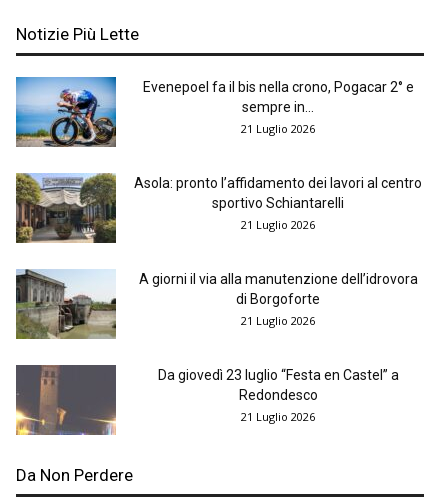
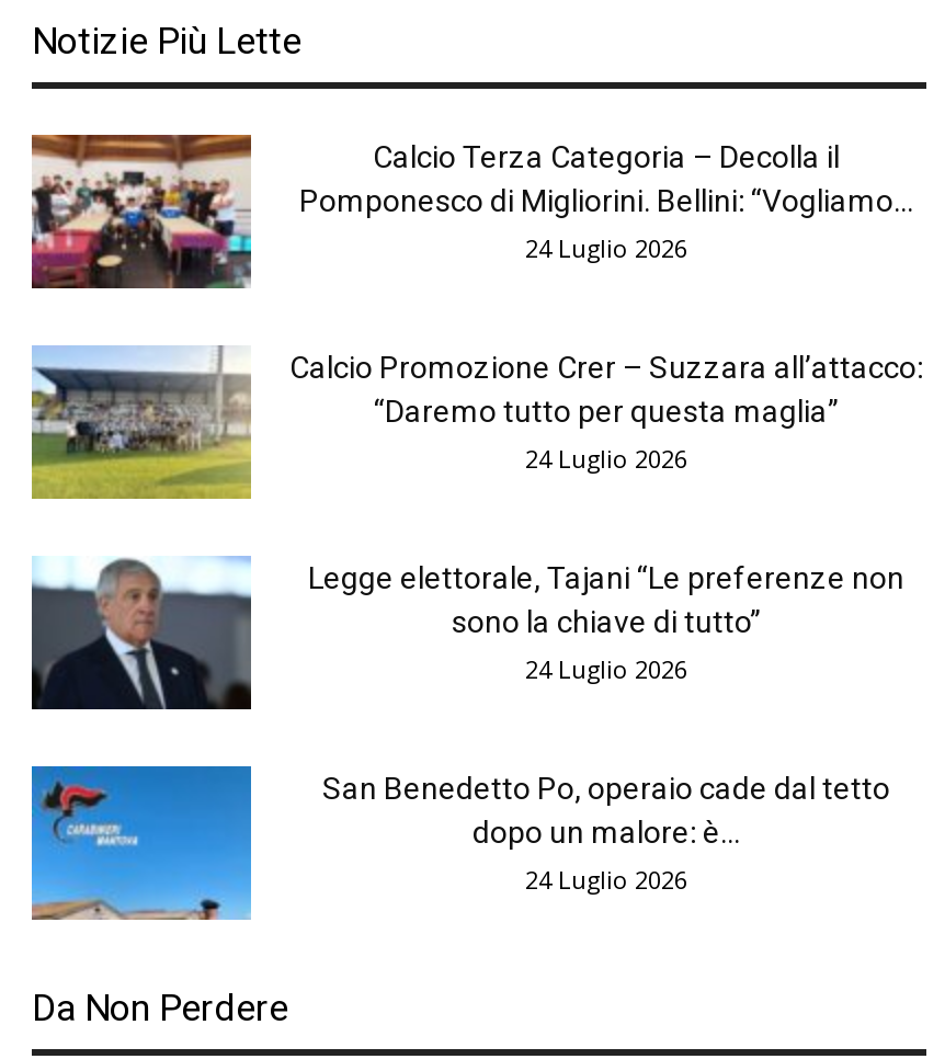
- [image]
- Evenepoel fa il bis nella crono, Pogacar 2° e
- sempre in...
- 21 Luglio 2026
+ [image]
+ Calcio Terza Categoria – Decolla il
+ Pomponesco di Migliorini. Bellini: “Vogliamo...
+ 24 Luglio 2026

- [image]
- Asola: pronto l’affidamento dei lavori al centro
- sportivo Schiantarelli
- 21 Luglio 2026
+ [image]
+ Calcio Promozione Crer – Suzzara all’attacco:
+ “Daremo tutto per questa maglia”
+ 24 Luglio 2026

- [image]
- A giorni il via alla manutenzione dell’idrovora
- di Borgoforte
- 21 Luglio 2026
+ [image]
+ Legge elettorale, Tajani “Le preferenze non
+ sono la chiave di tutto”
+ 24 Luglio 2026

- [image]
+ [image]

- Da giovedì 23 luglio “Festa en Castel” a
- Redondesco
- 21 Luglio 2026
+ San Benedetto Po, operaio cade dal tetto
+ dopo un malore: è...
+ 24 Luglio 2026
